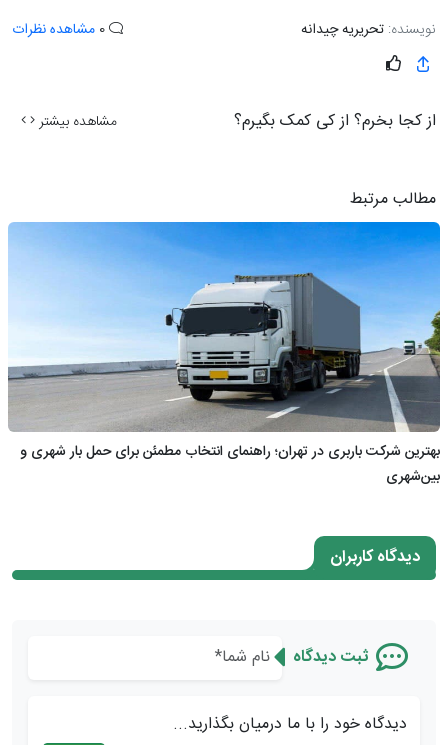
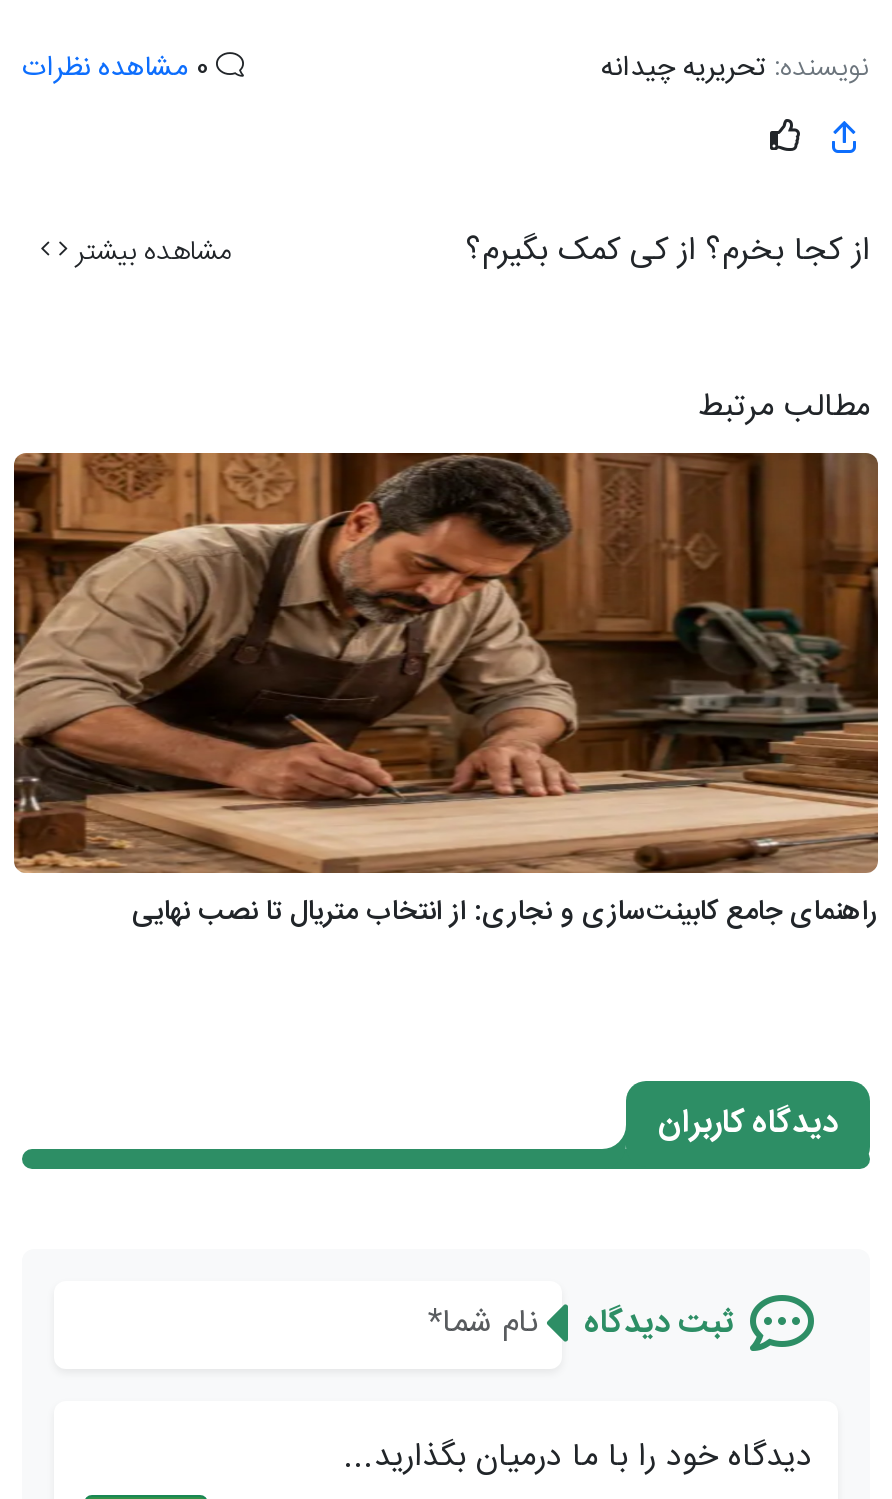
- [image]
- بهترین شرکت باربری در تهران؛ راهنمای انتخاب مطمئن برای حمل بار شهری و
- بین‌شهری
+ [image]
+ راهنمای جامع کابینت‌سازی و نجاری: از انتخاب متریال تا نصب نهایی
